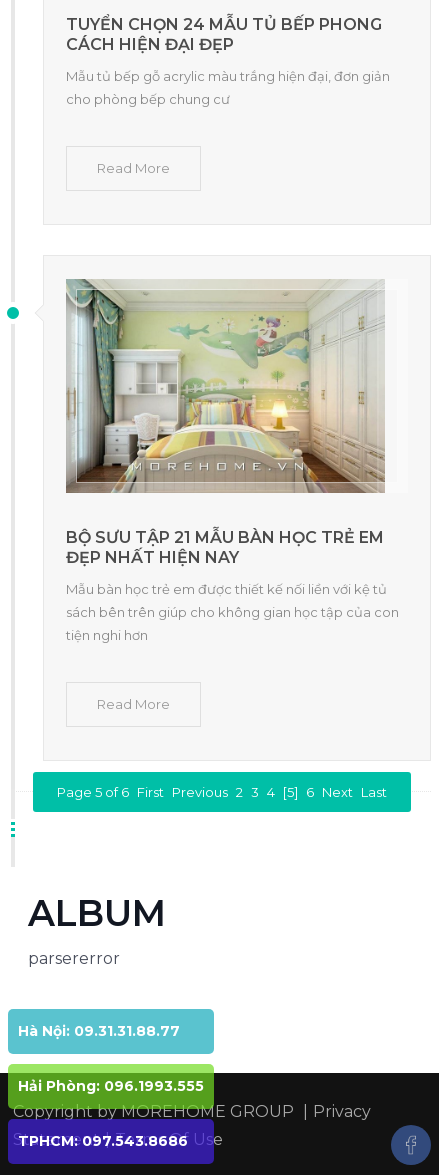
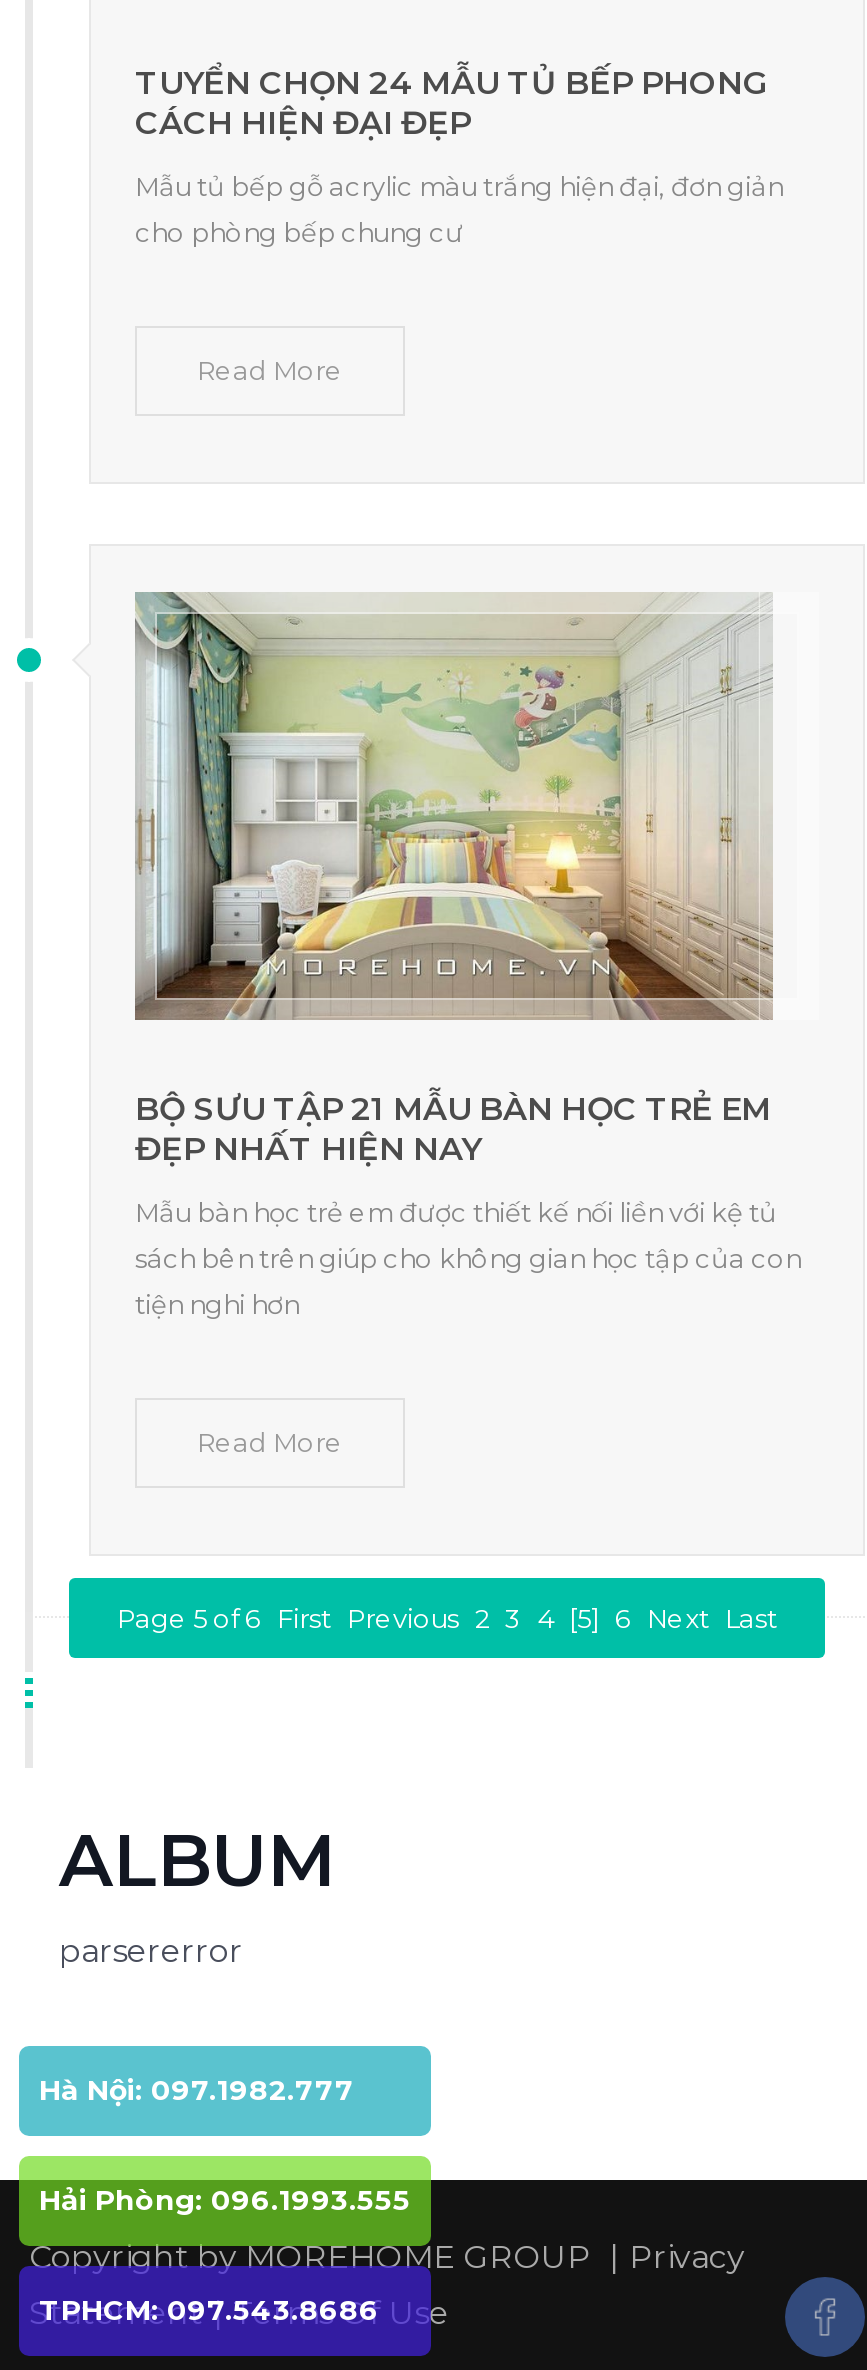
- Hà Nội: 09.31.31.88.77
+ Hà Nội: 097.1982.777
